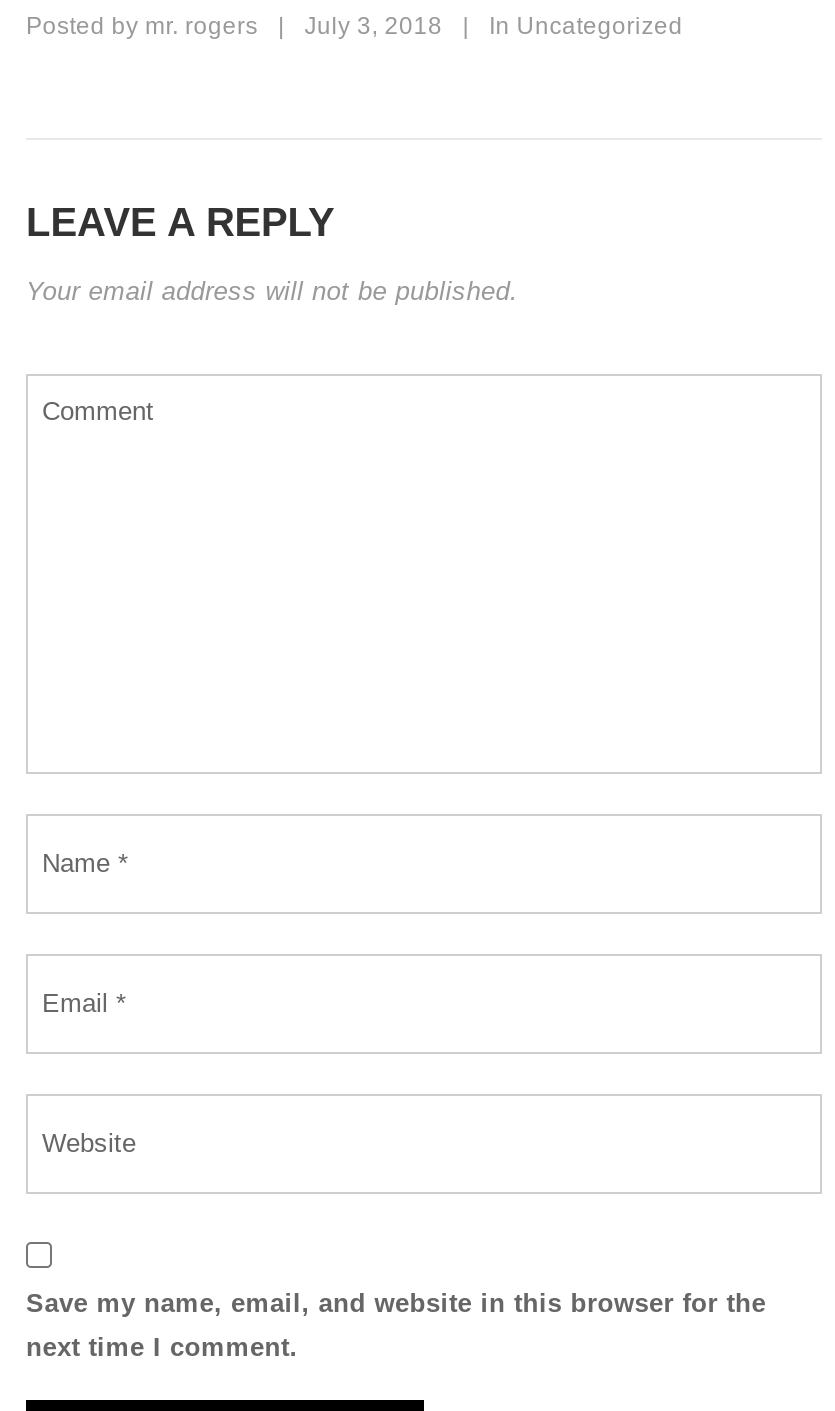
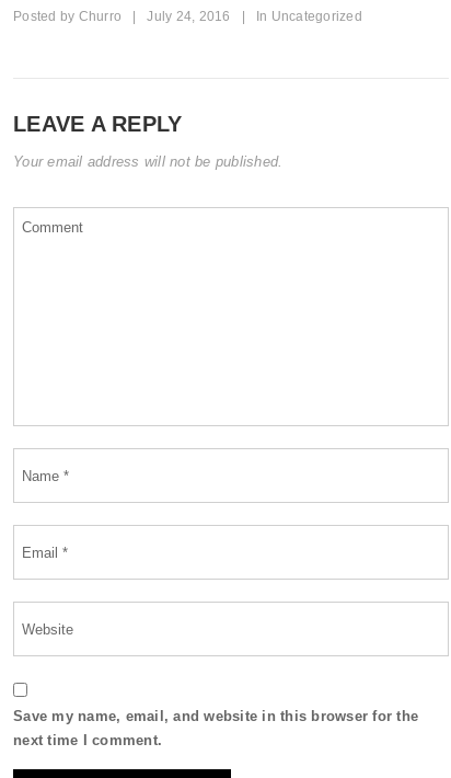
- Posted by mr. rogers
+ Posted by Churro

- July 3, 2018
+ July 24, 2016
